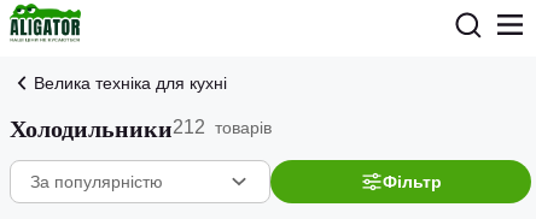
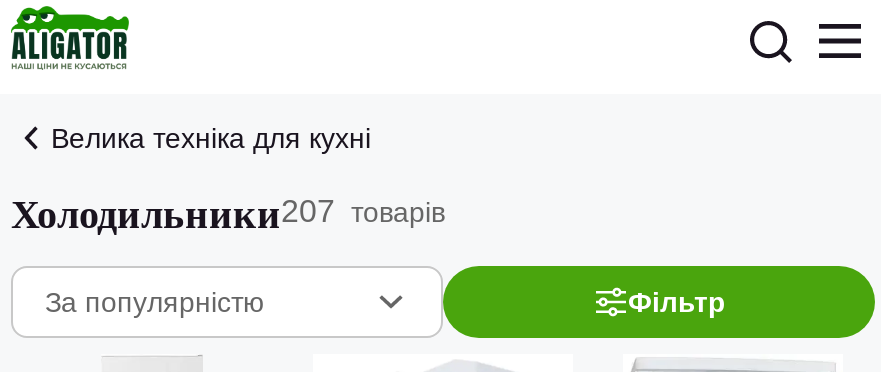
- Холодильники212 товарів
+ Холодильники207 товарів
